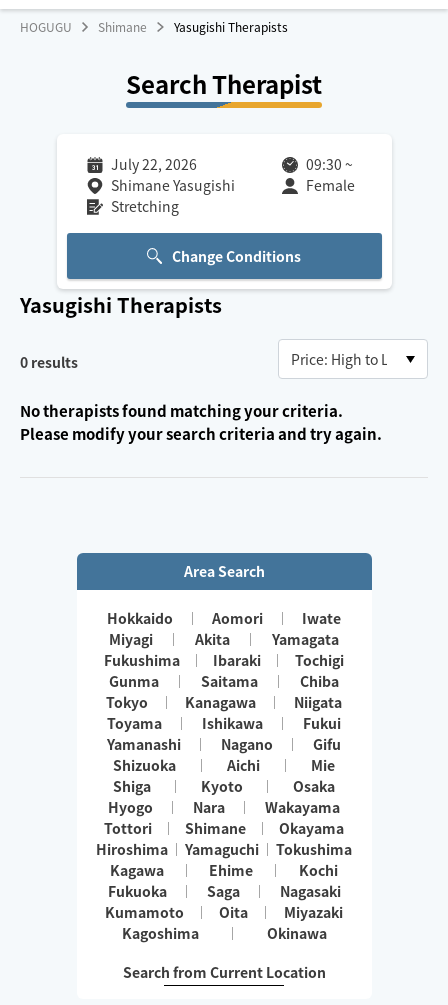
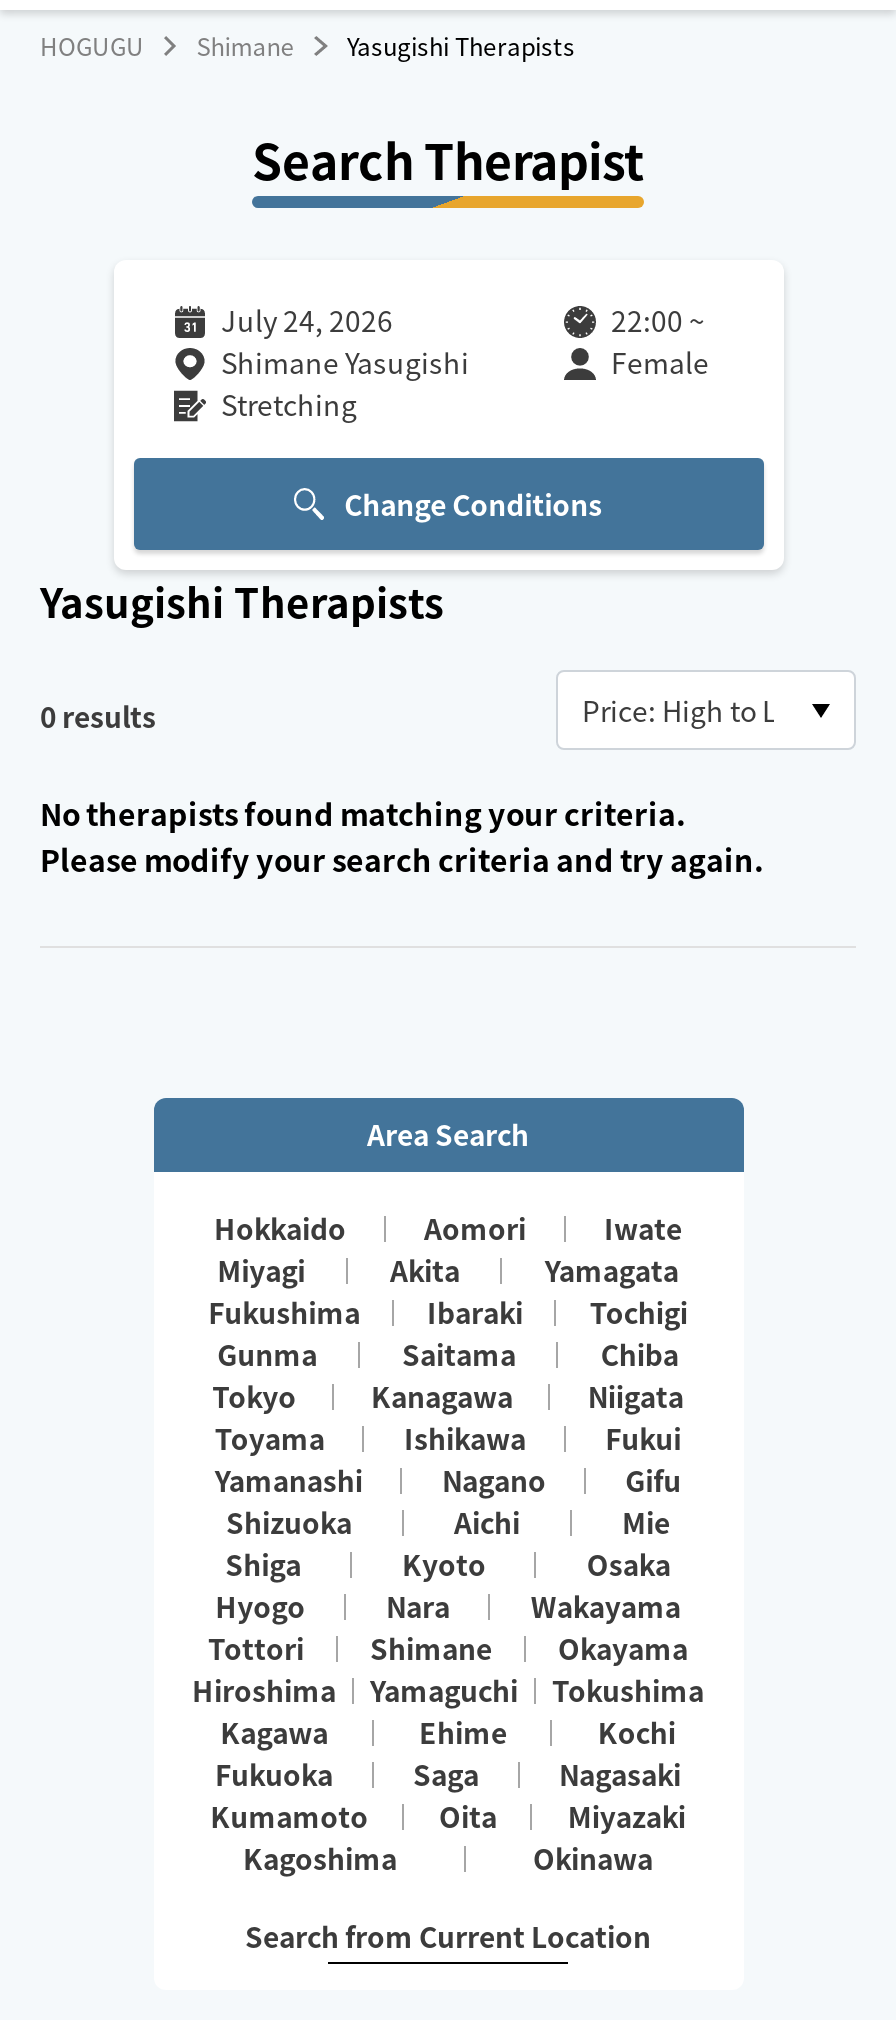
- July 22, 2026
+ July 24, 2026

- 09:30 ~
+ 22:00 ~
